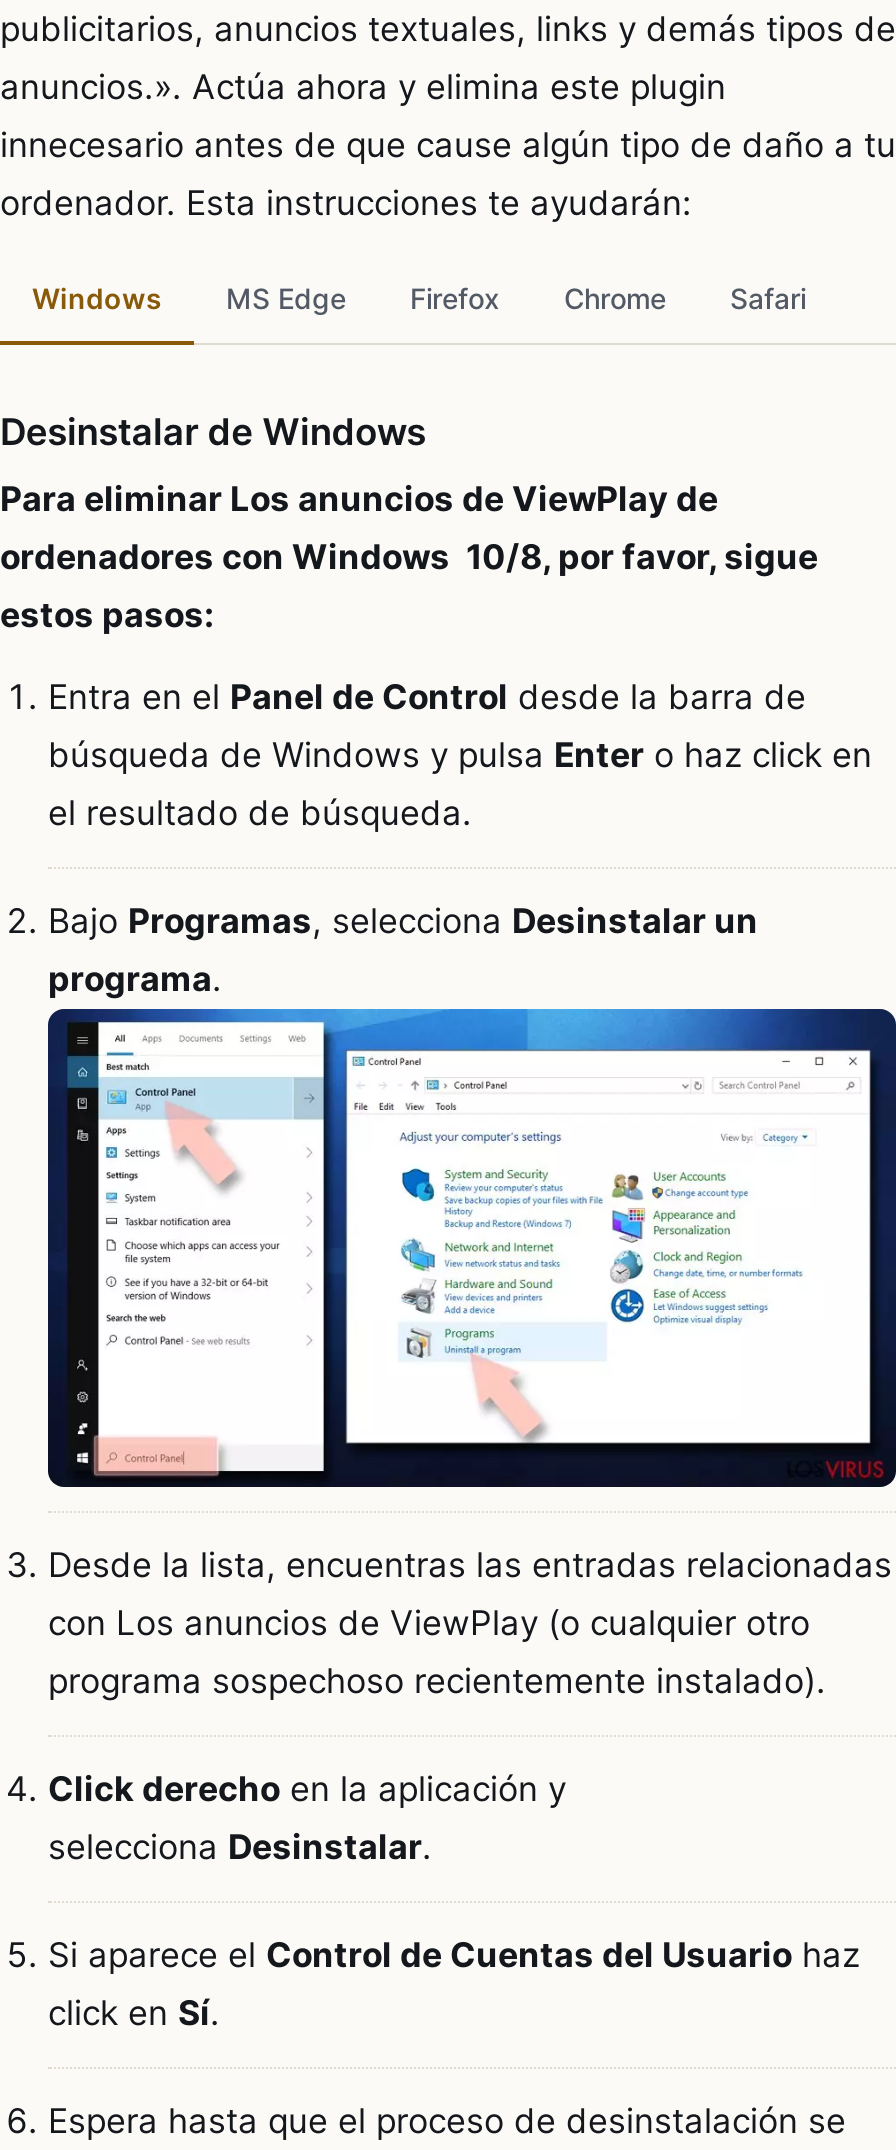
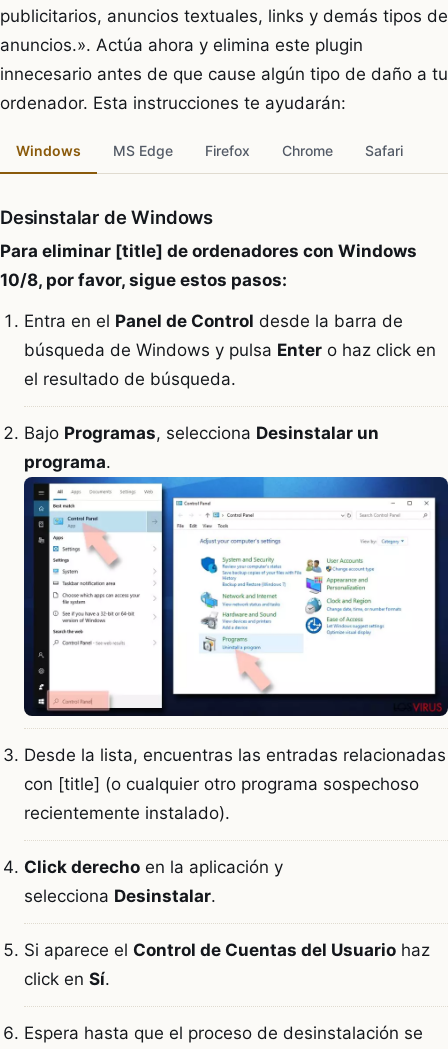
- Para eliminar Los anuncios de ViewPlay de
- ordenadores con Windows 10/8, por favor, sigue
- estos pasos:
+ Para eliminar [title] de ordenadores con Windows
+ 10/8, por favor, sigue estos pasos:

- con Los anuncios de ViewPlay (o cualquier otro
- programa sospechoso recientemente instalado).
+ con [title] (o cualquier otro programa sospechoso
+ recientemente instalado).
